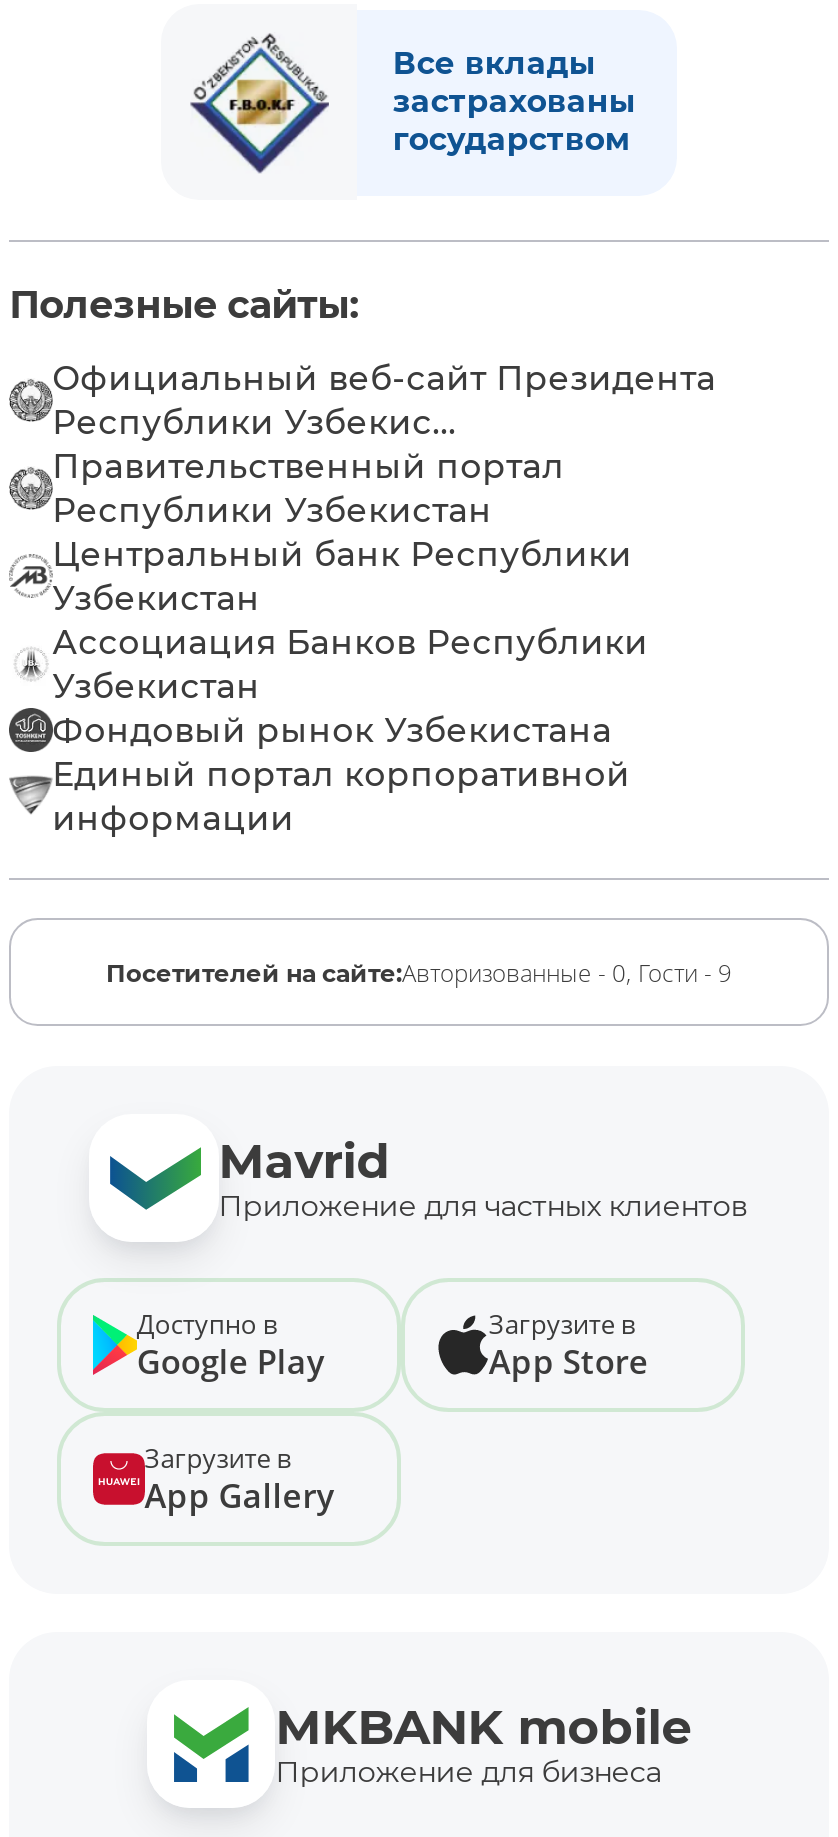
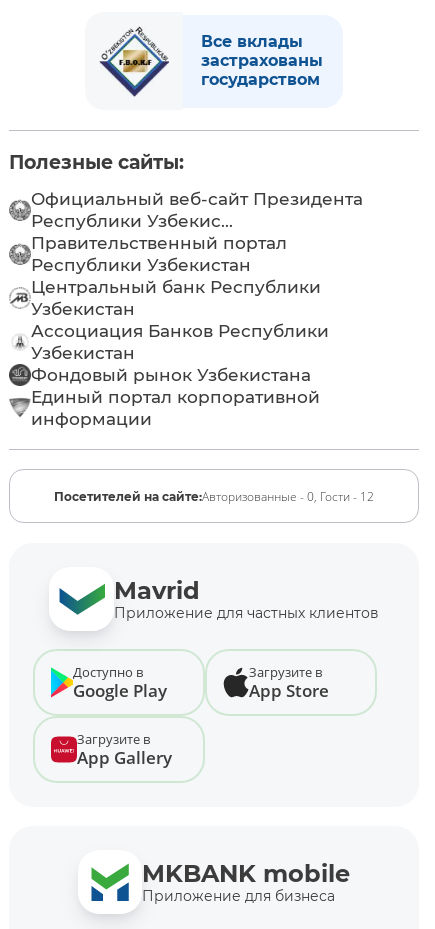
- Посетителей на сайте:Авторизованные - 0, Гости - 9
+ Посетителей на сайте:Авторизованные - 0, Гости - 12
